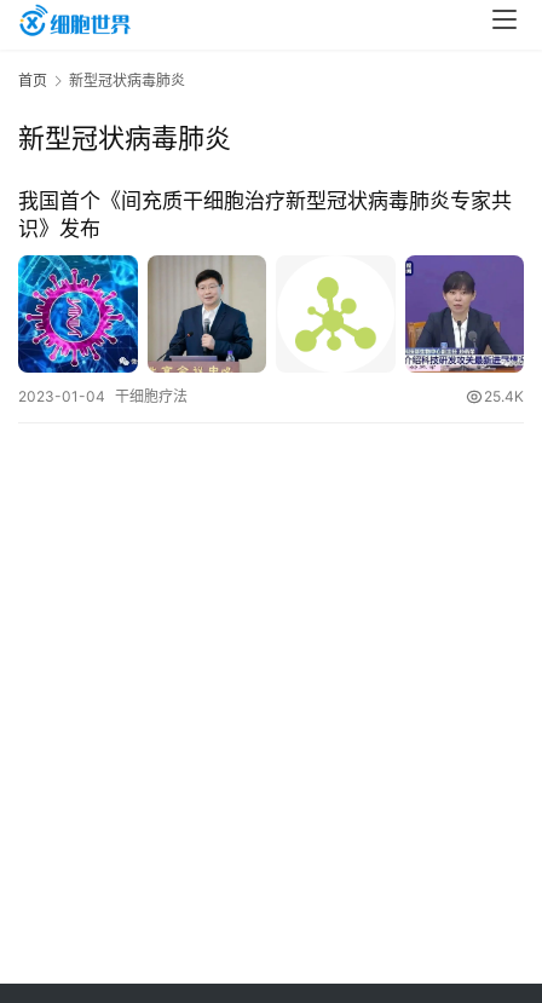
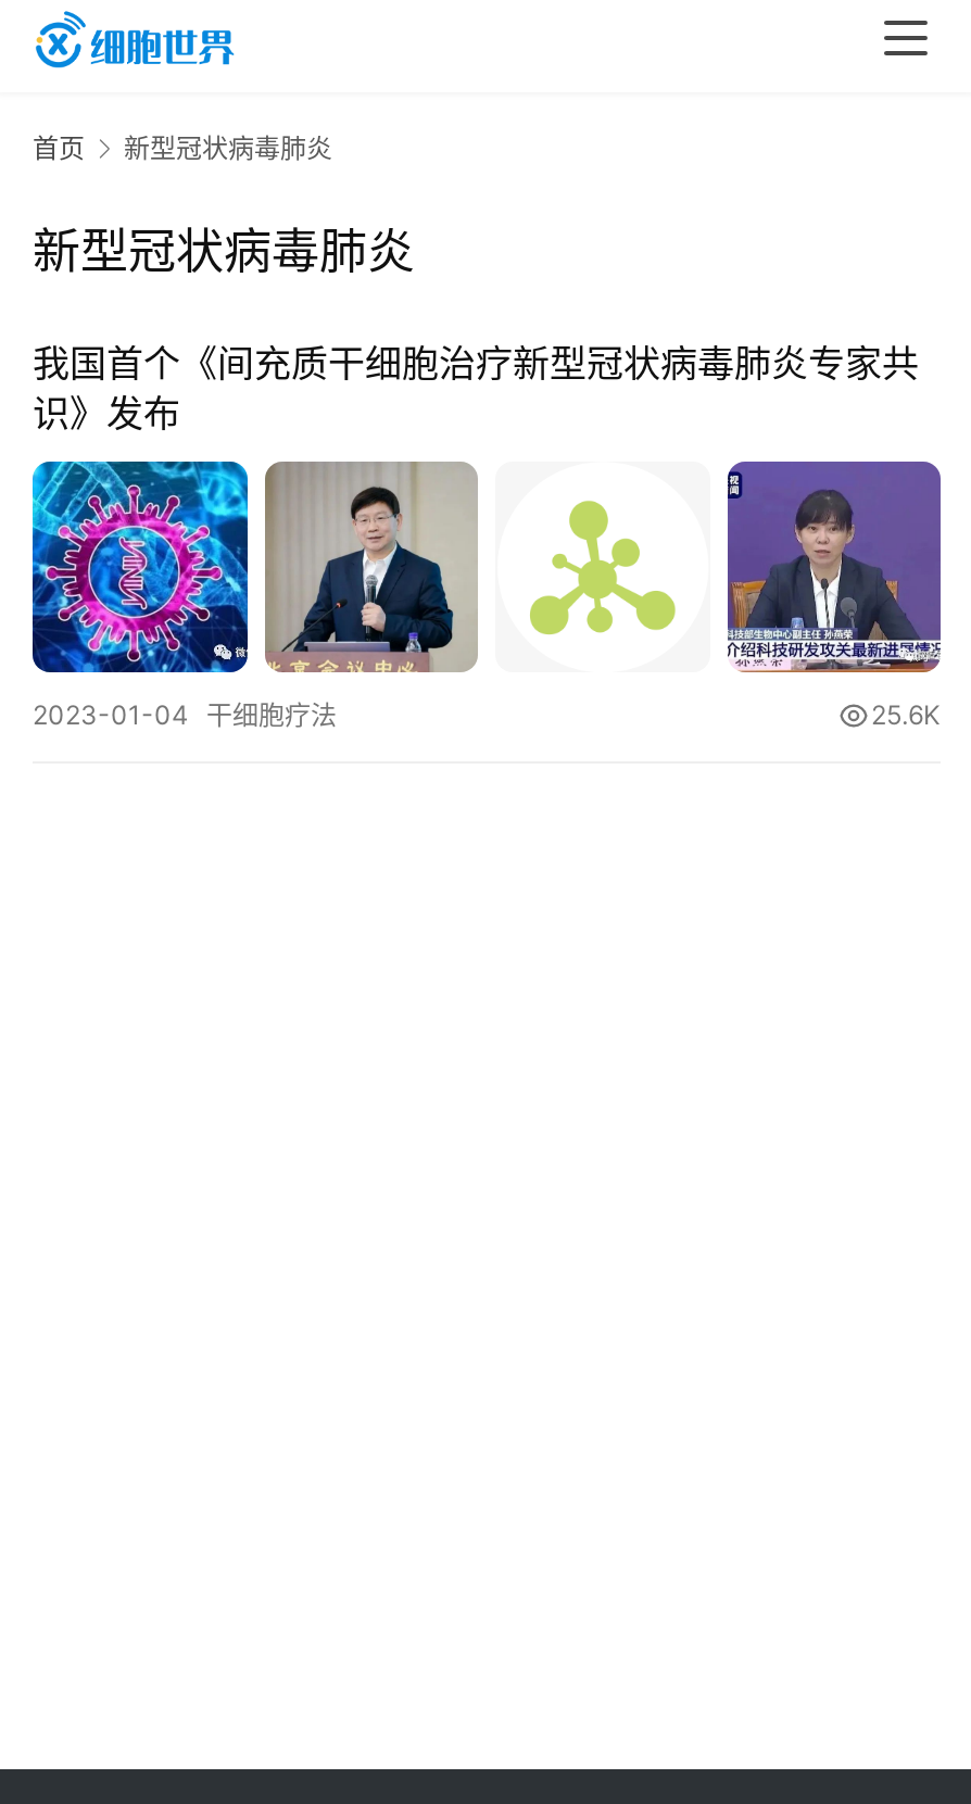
- 25.4K
+ 25.6K
